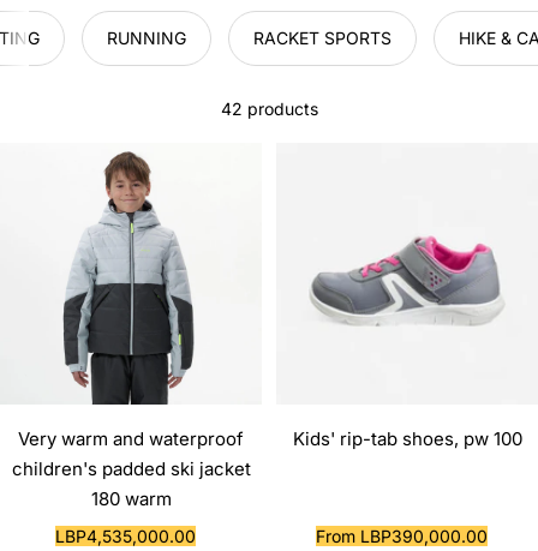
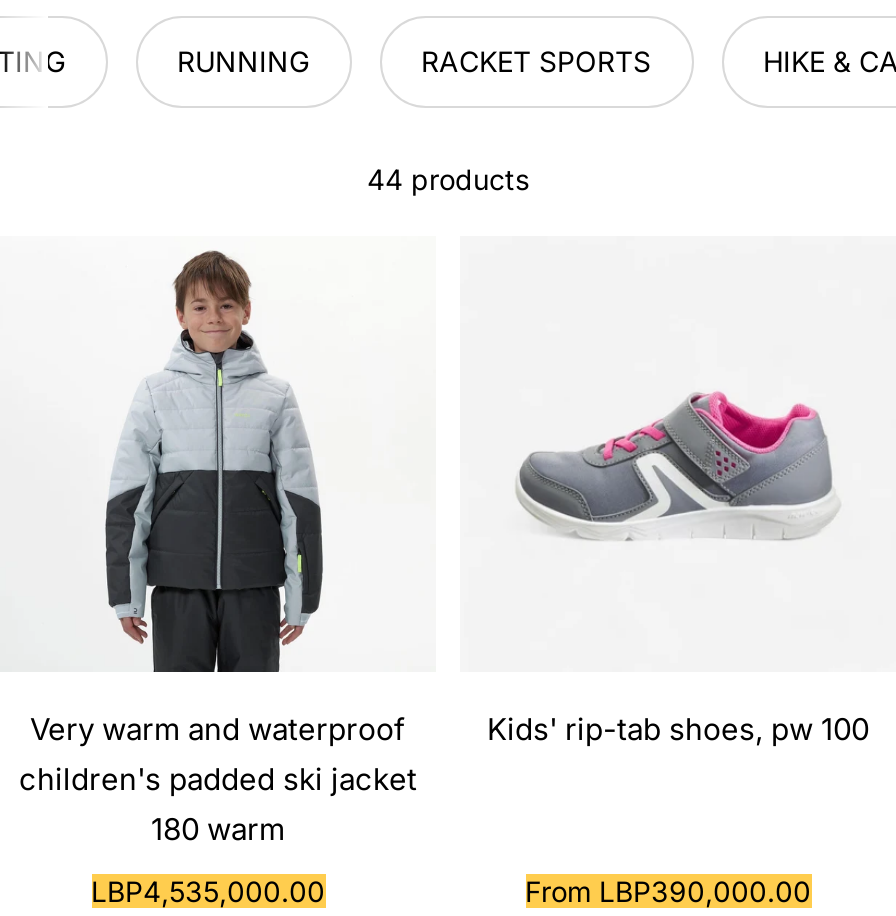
- 42 products
+ 44 products
